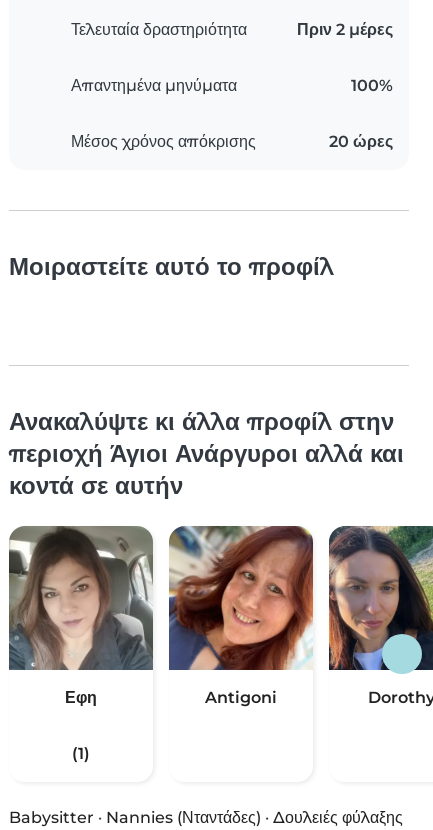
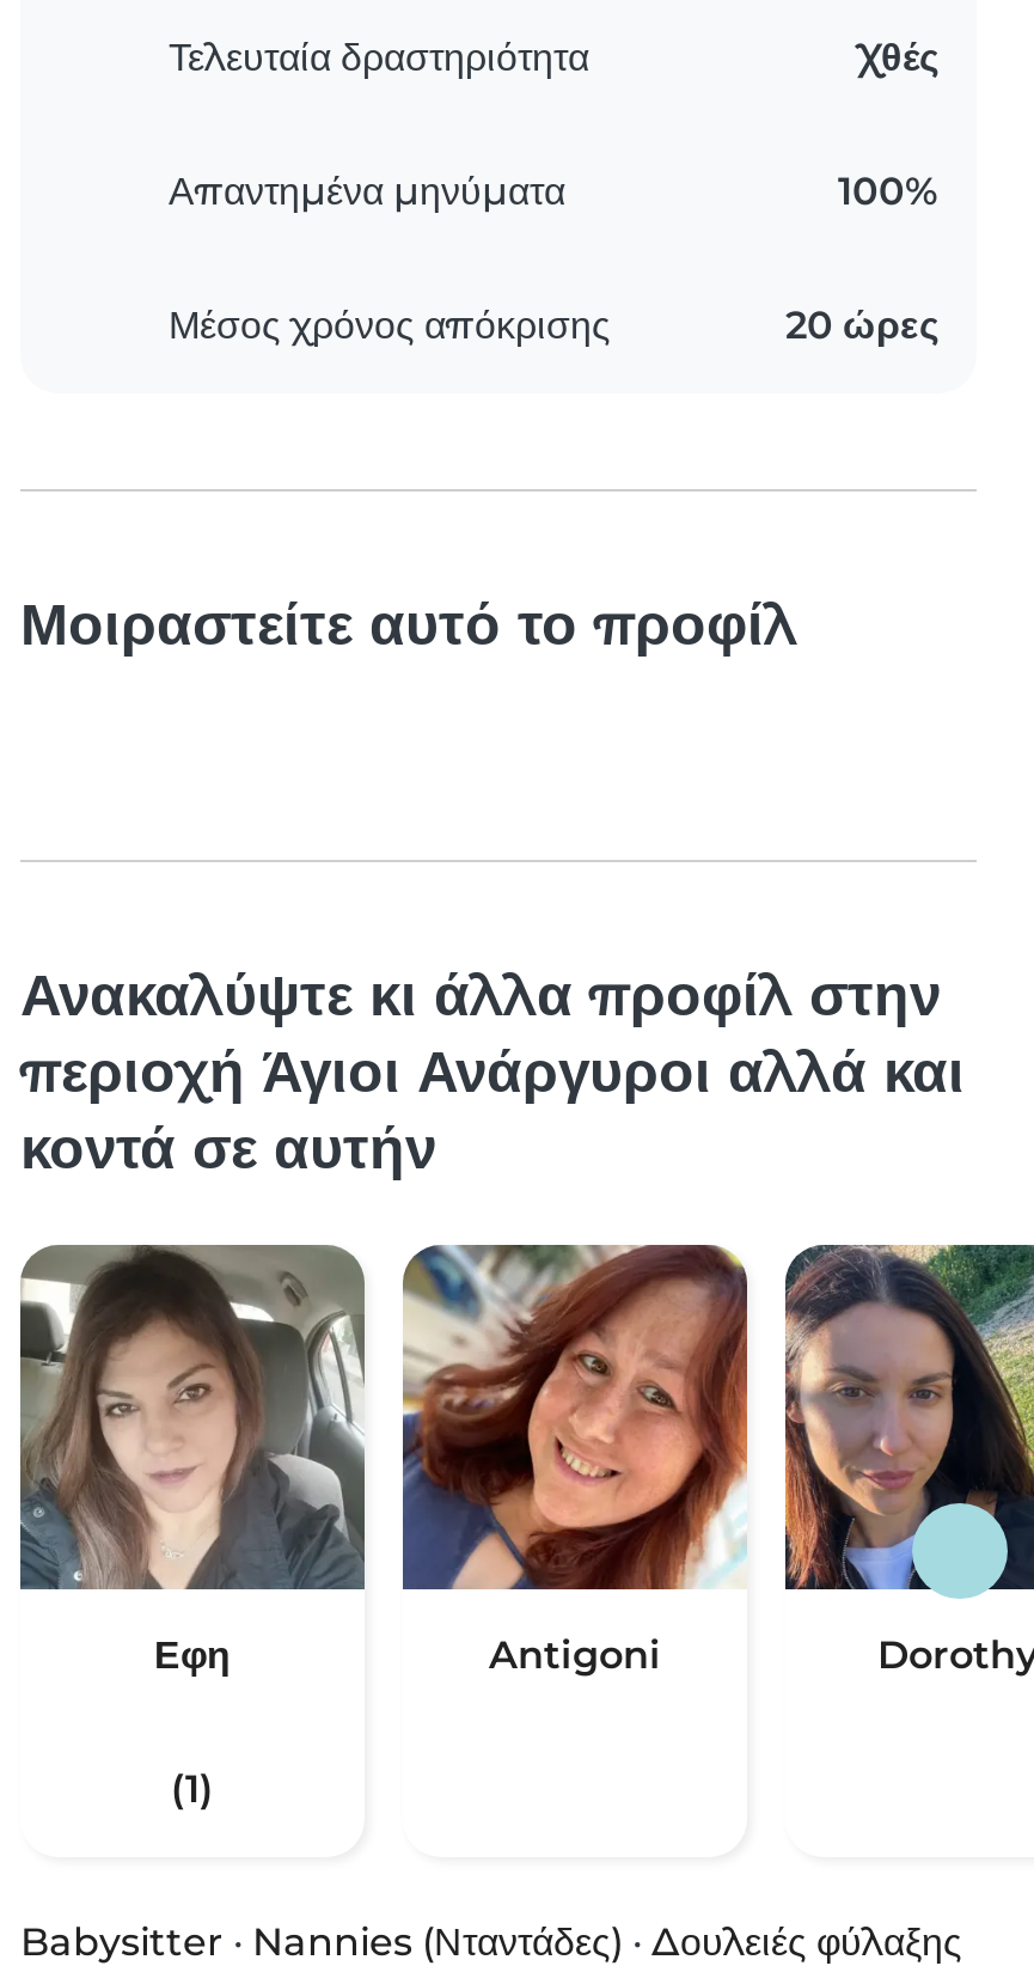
- Πριν 2 μέρες
+ Χθές
